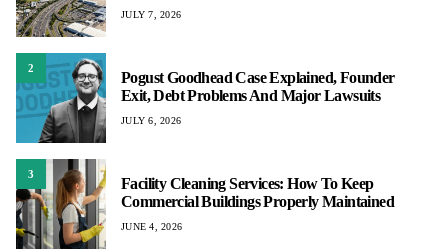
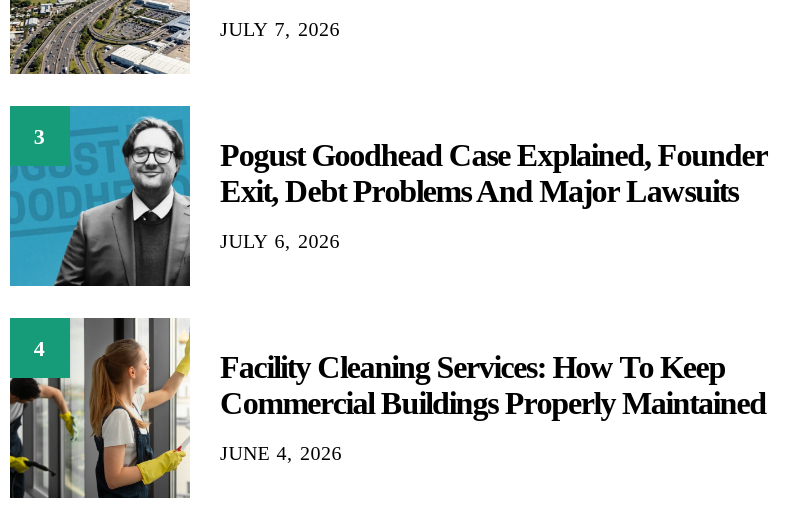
- 2
+ 3

- 3
+ 4
